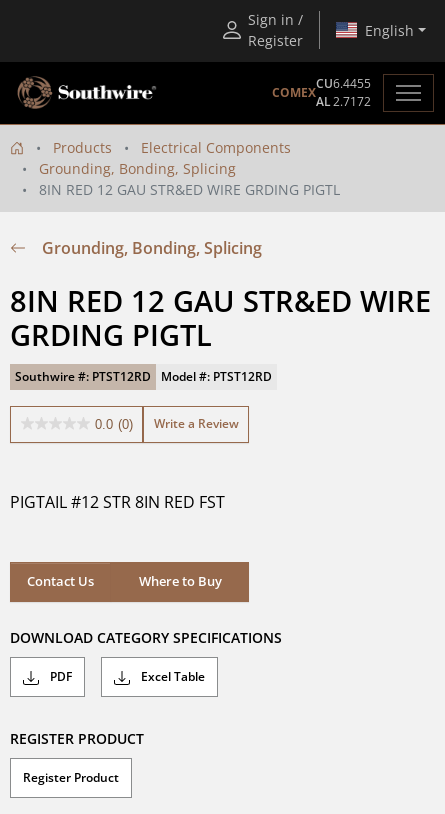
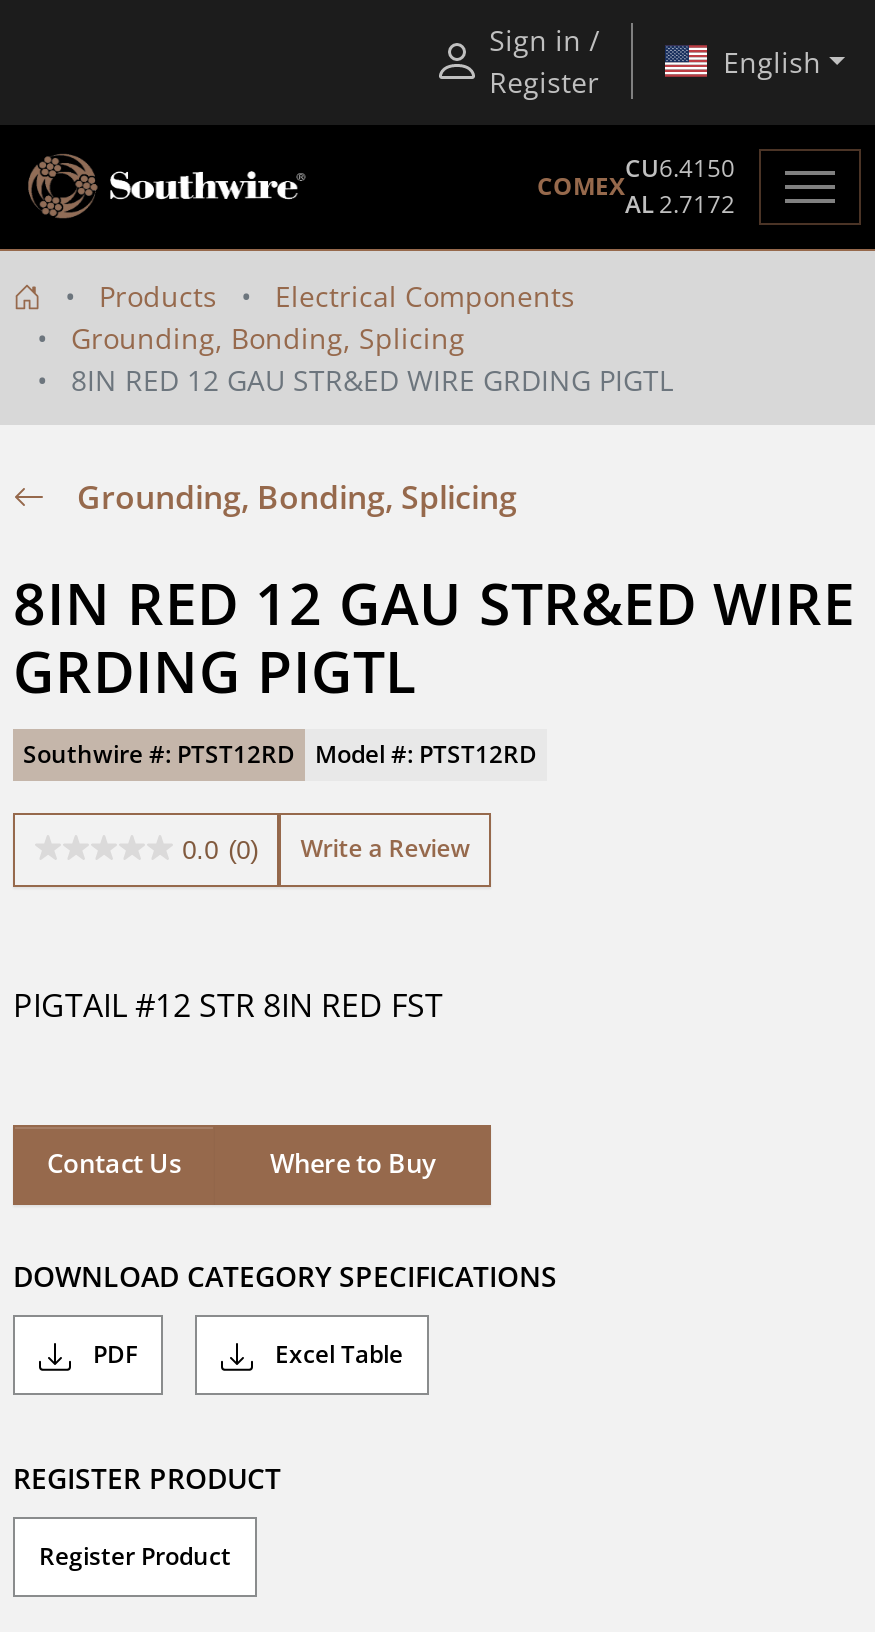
- CU6.4455
+ CU6.4150
